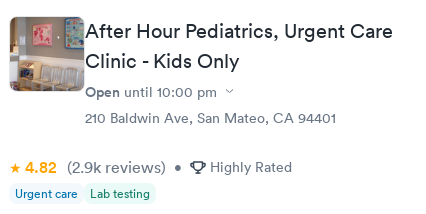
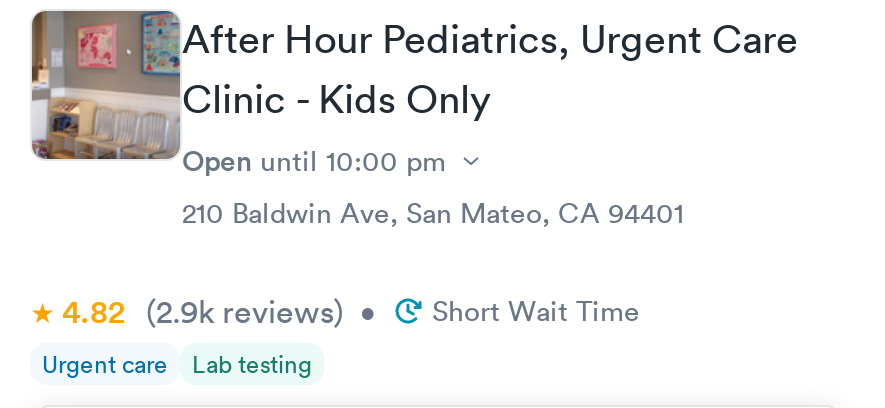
- Highly Rated
+ Short Wait Time
